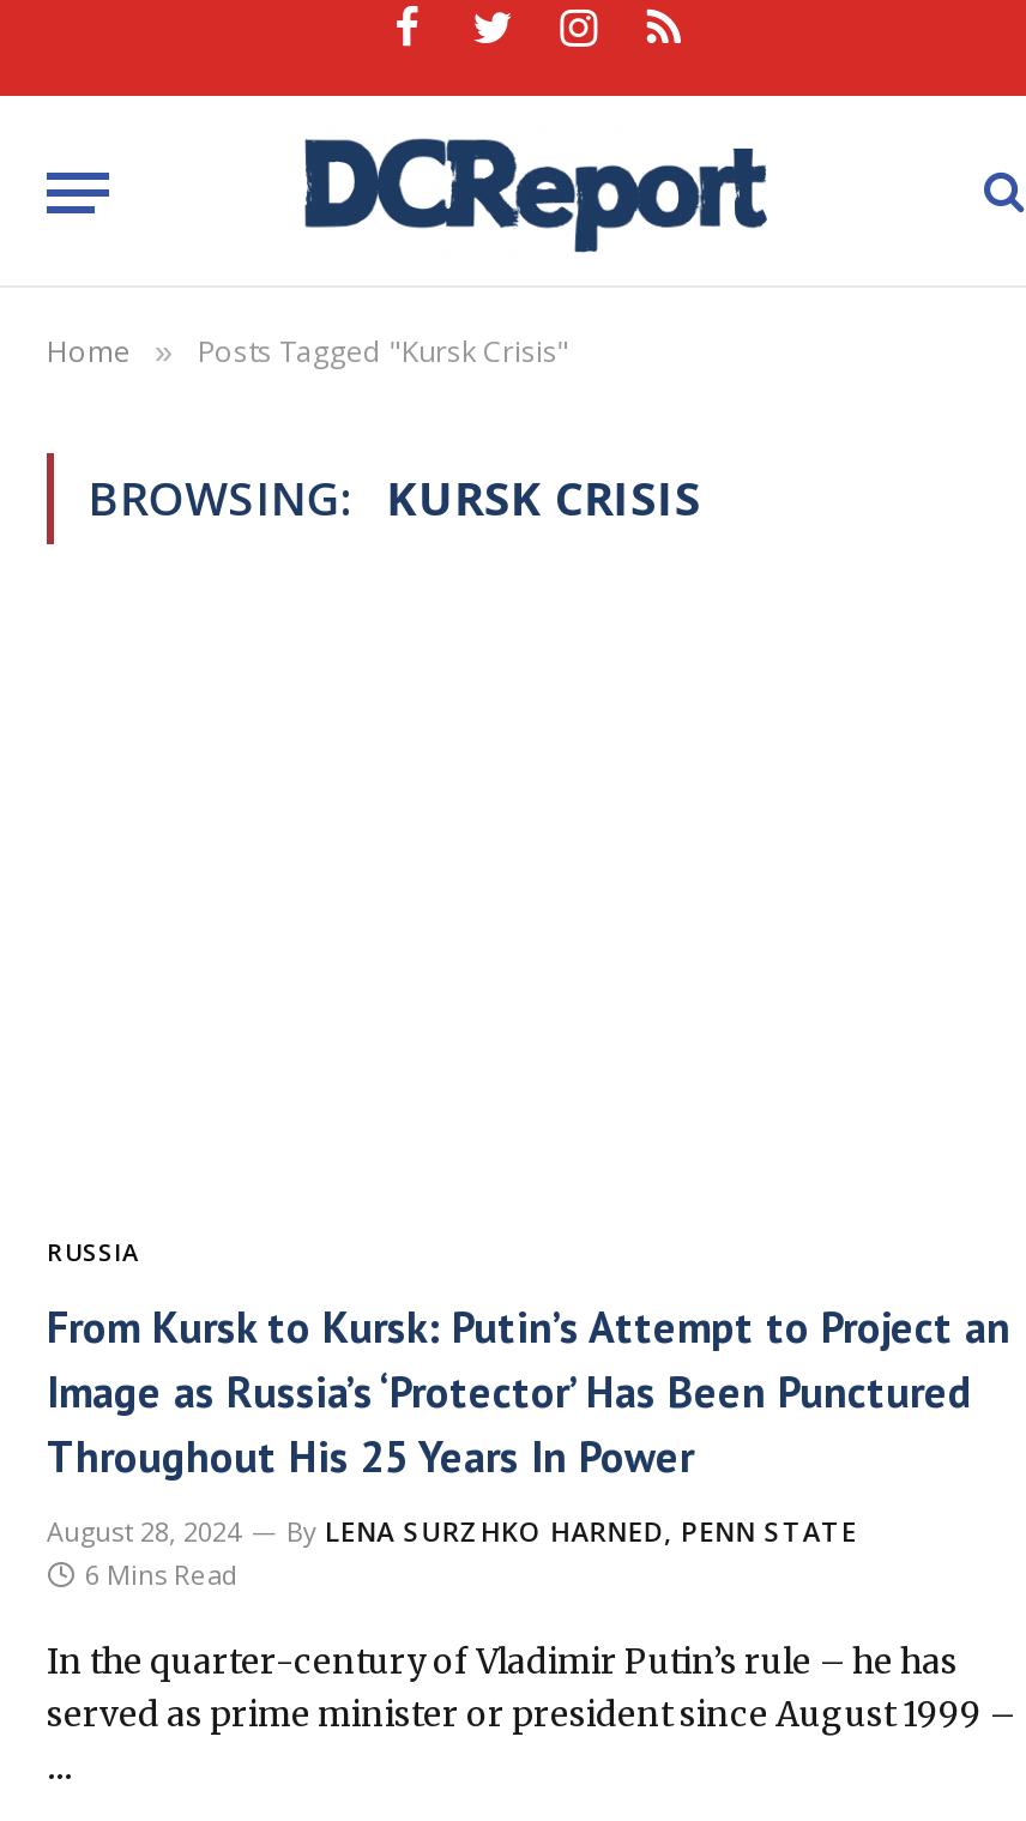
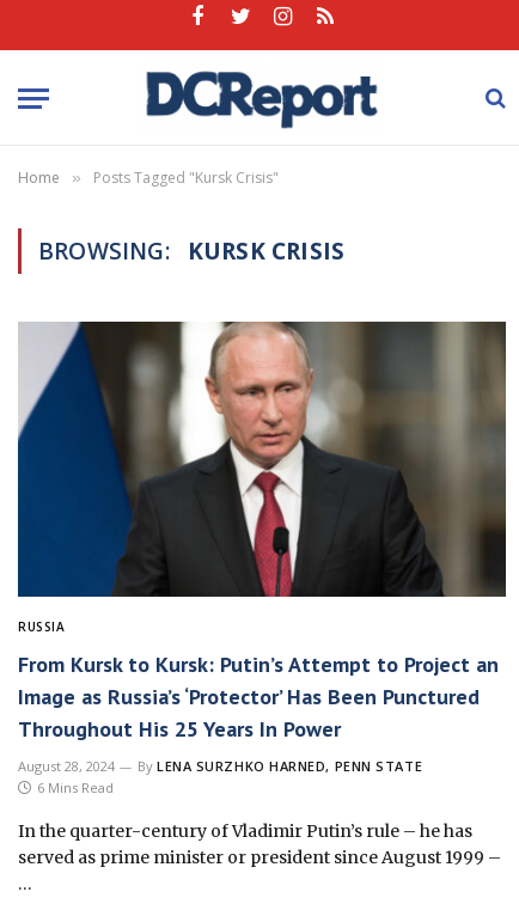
+ [image]
